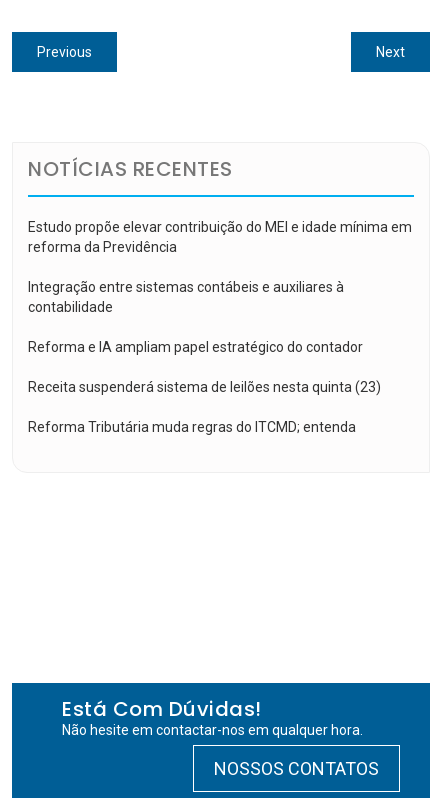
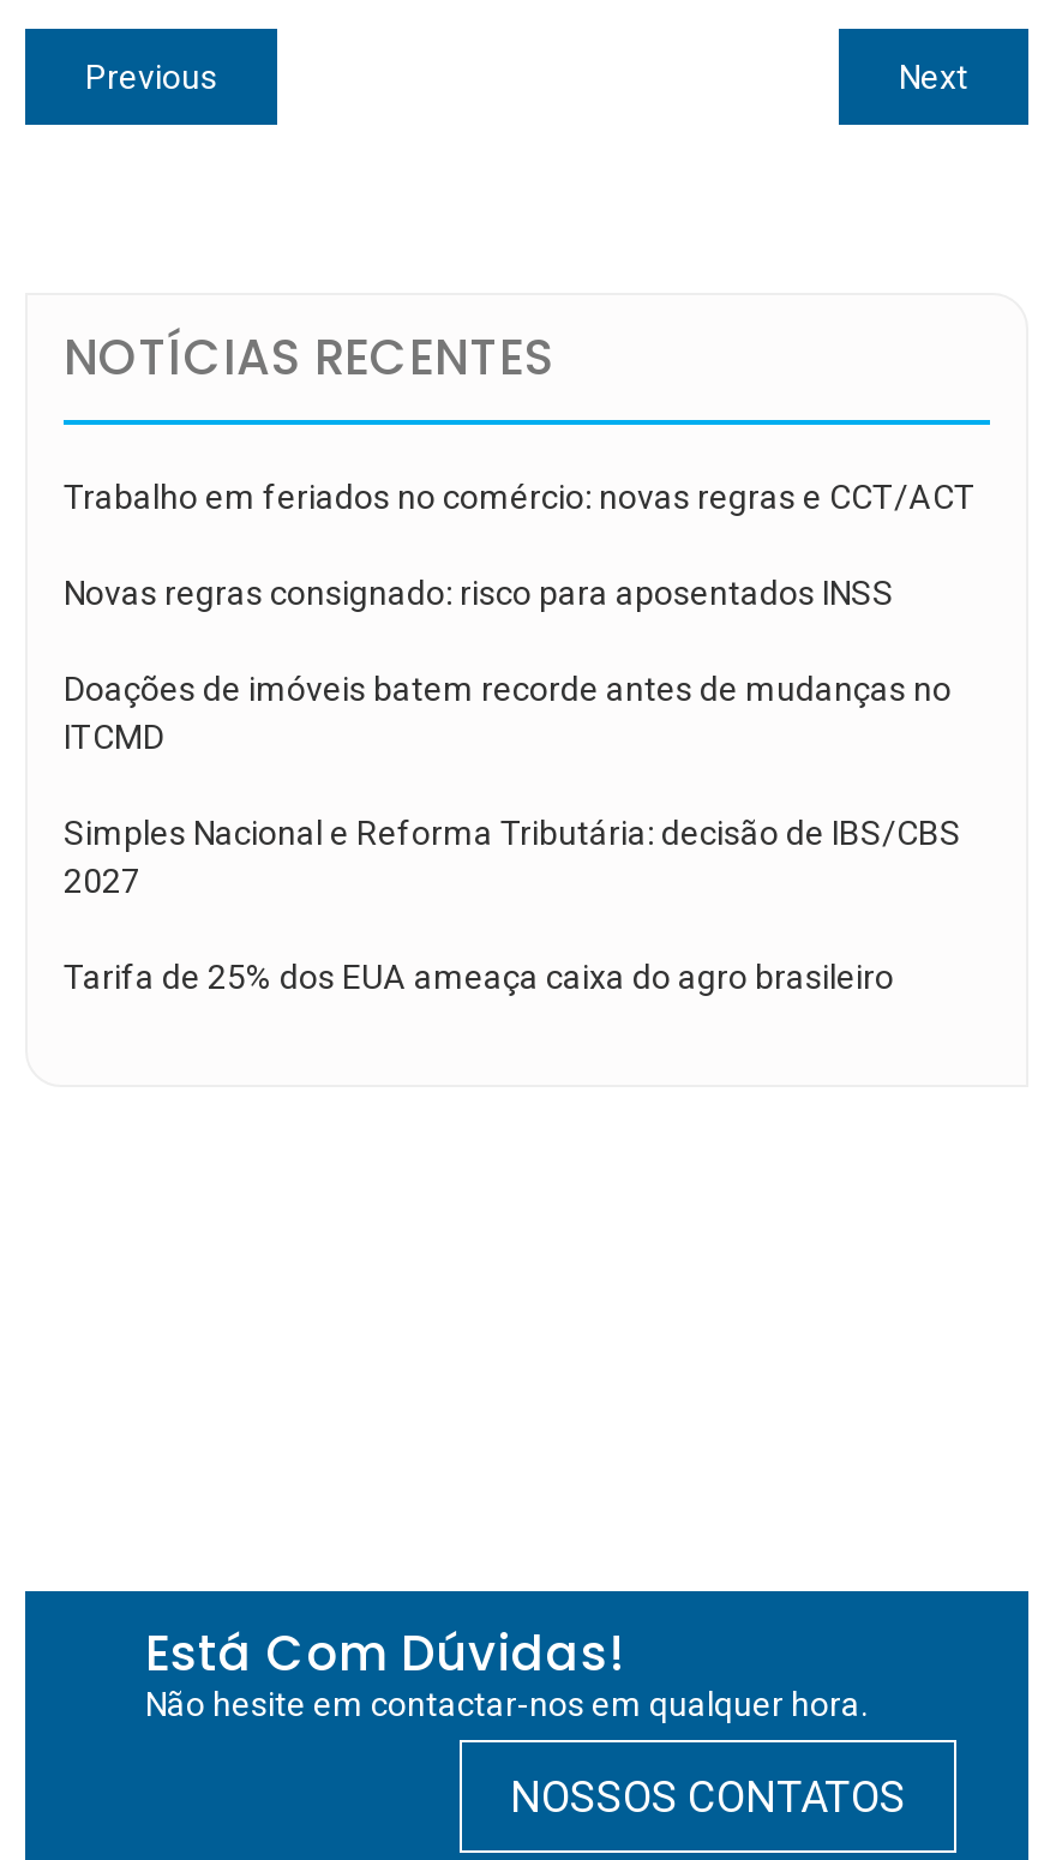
- Estudo propõe elevar contribuição do MEI e idade mínima em
- reforma da Previdência
+ Trabalho em feriados no comércio: novas regras e CCT/ACT

- Integração entre sistemas contábeis e auxiliares à
- contabilidade
+ Novas regras consignado: risco para aposentados INSS

- Reforma e IA ampliam papel estratégico do contador
+ Doações de imóveis batem recorde antes de mudanças no
+ ITCMD

- Receita suspenderá sistema de leilões nesta quinta (23)
+ Simples Nacional e Reforma Tributária: decisão de IBS/CBS
+ 2027

- Reforma Tributária muda regras do ITCMD; entenda
+ Tarifa de 25% dos EUA ameaça caixa do agro brasileiro
